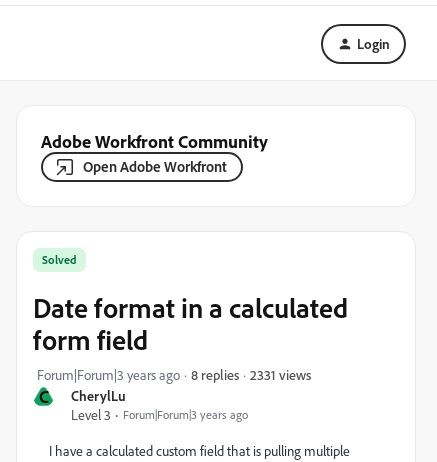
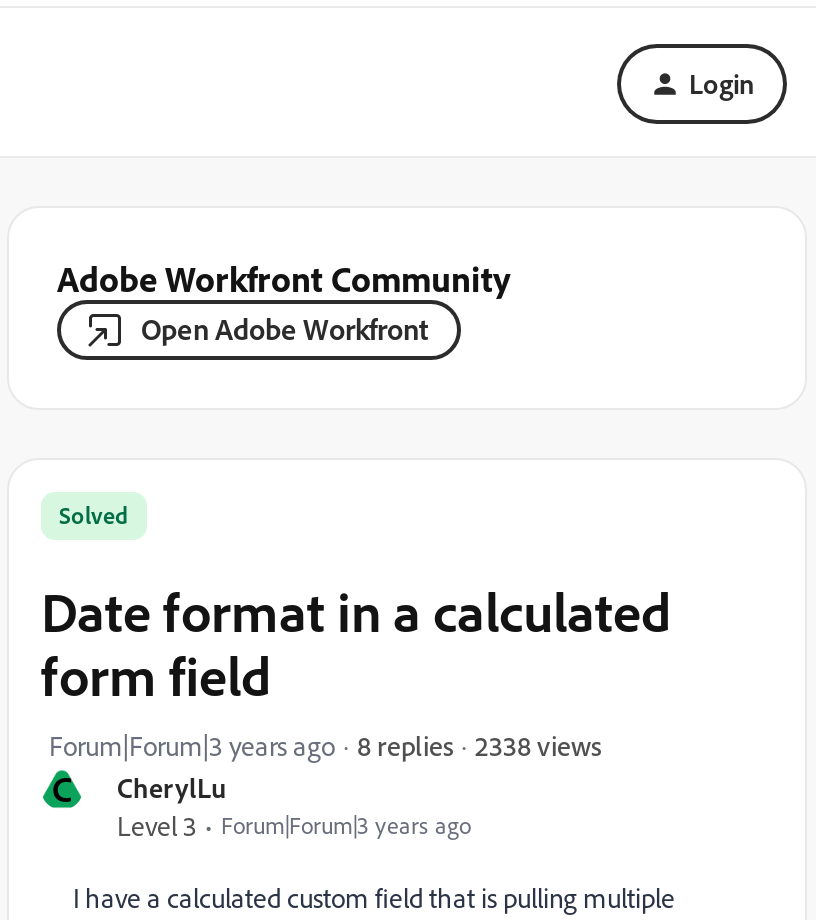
- 2331 views
+ 2338 views
